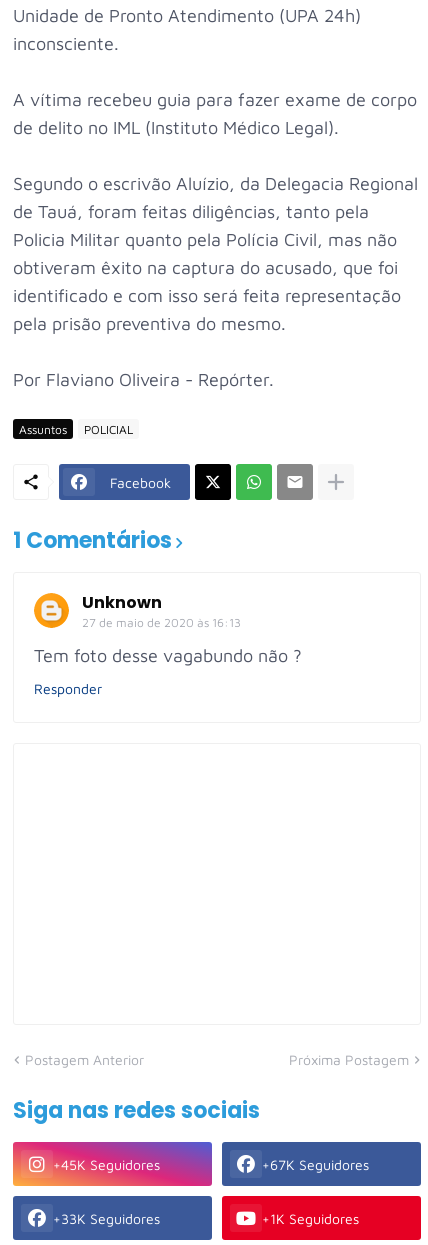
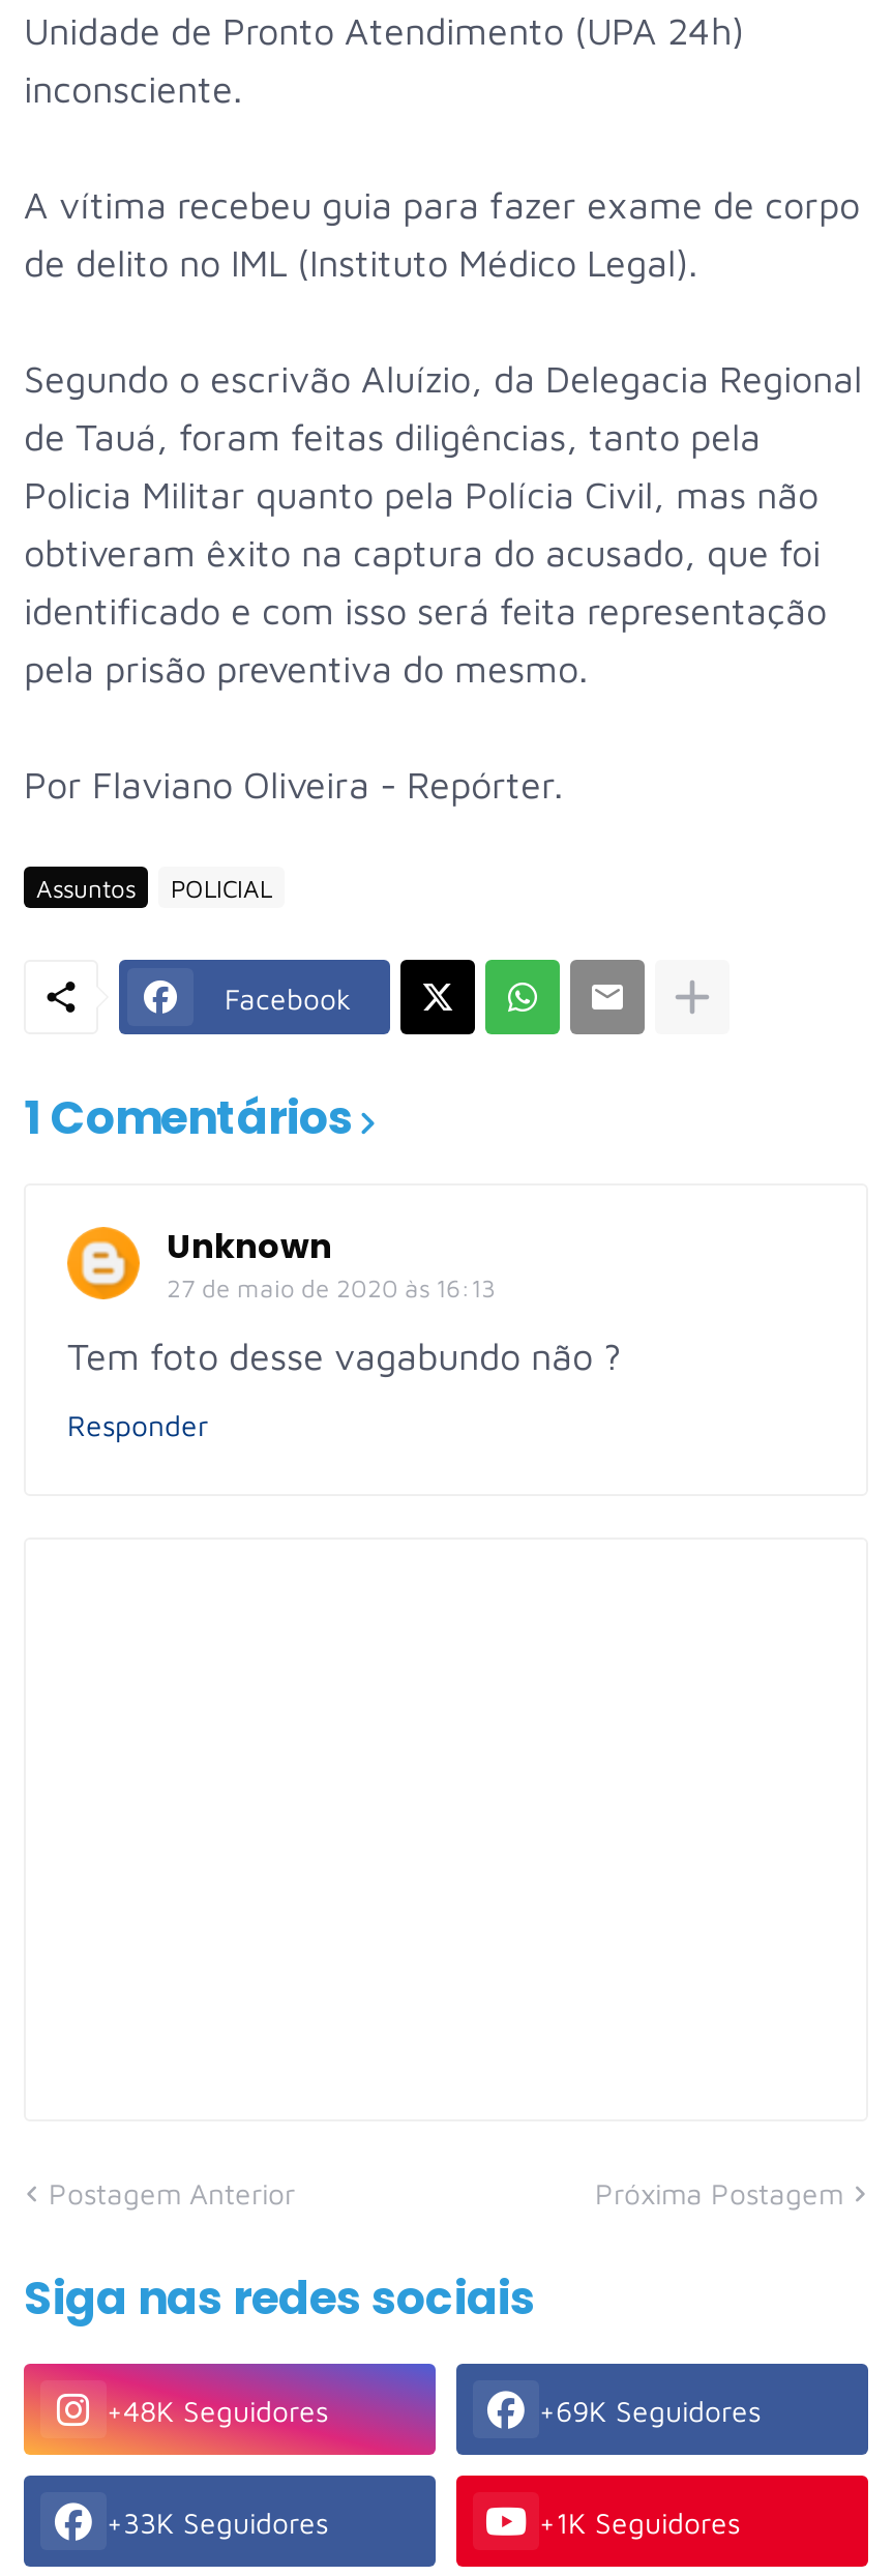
- +45K Seguidores
+ +48K Seguidores

- +67K Seguidores
+ +69K Seguidores
